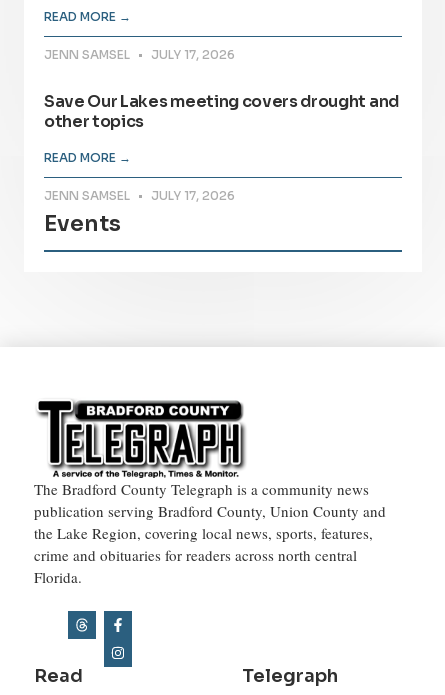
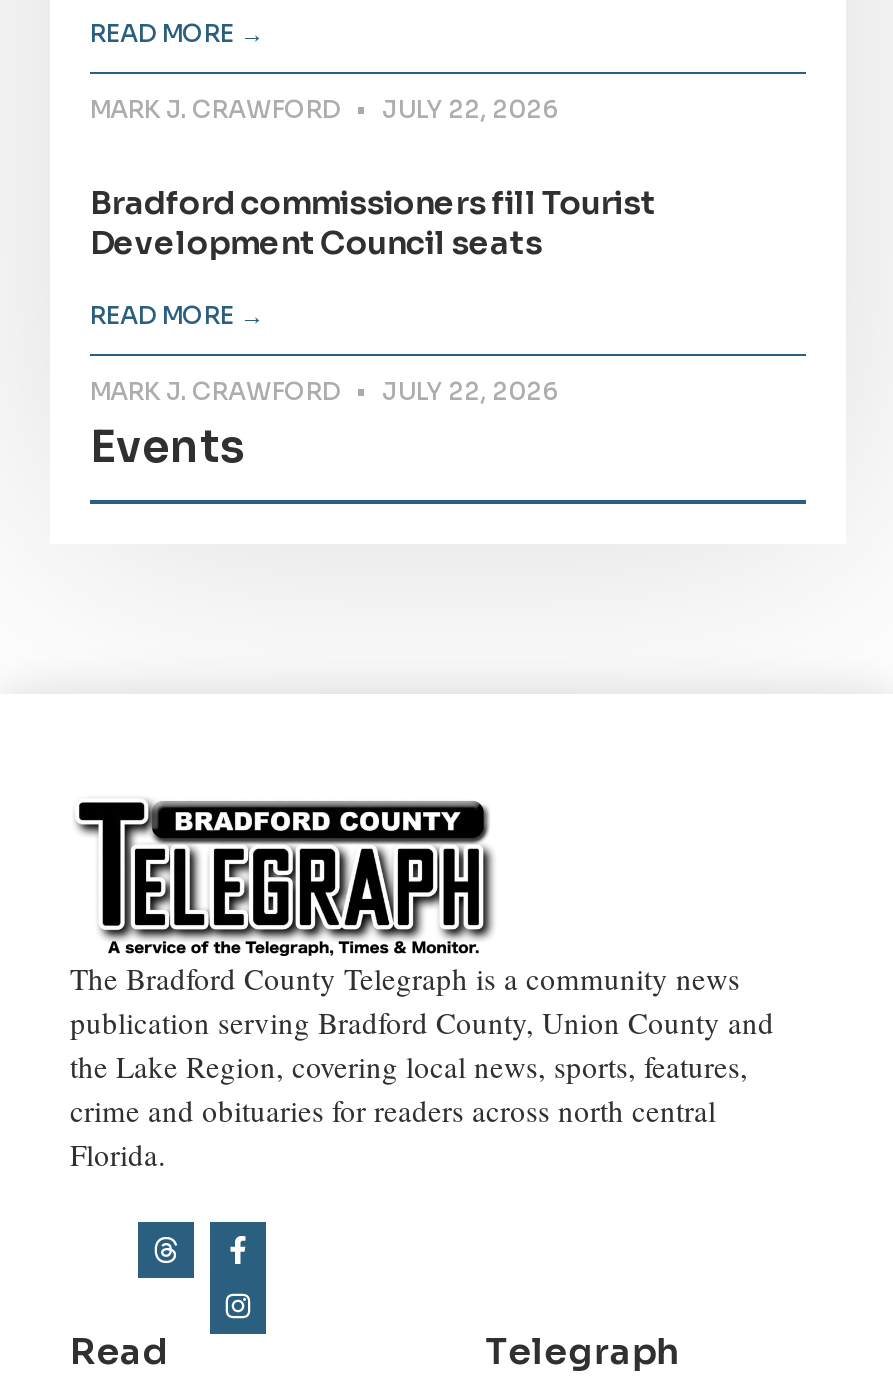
- JENN SAMSEL
- JULY 17, 2026
+ MARK J. CRAWFORD
+ JULY 22, 2026

- Save Our Lakes meeting covers drought and
- other topics
+ Bradford commissioners fill Tourist
+ Development Council seats

- JENN SAMSEL
- JULY 17, 2026
+ MARK J. CRAWFORD
+ JULY 22, 2026
